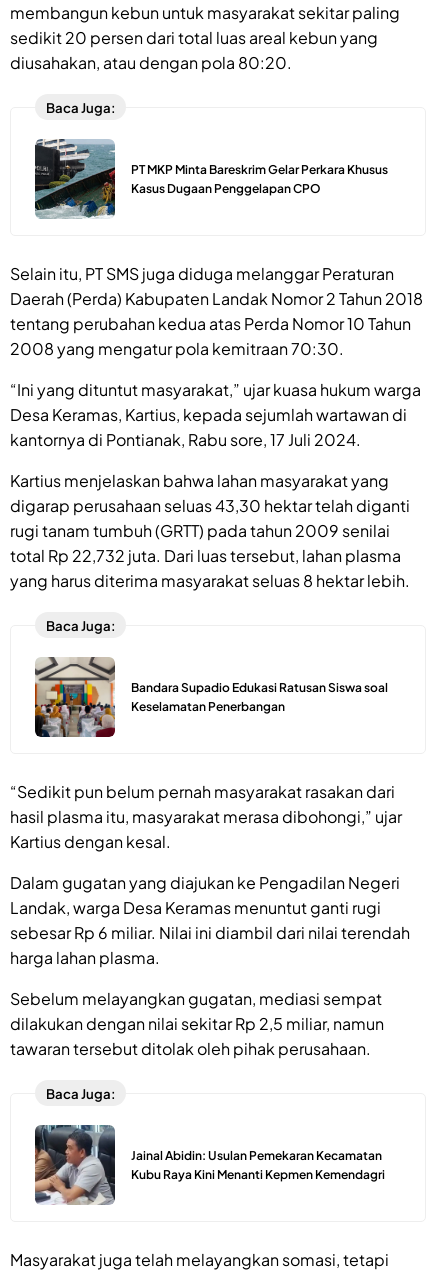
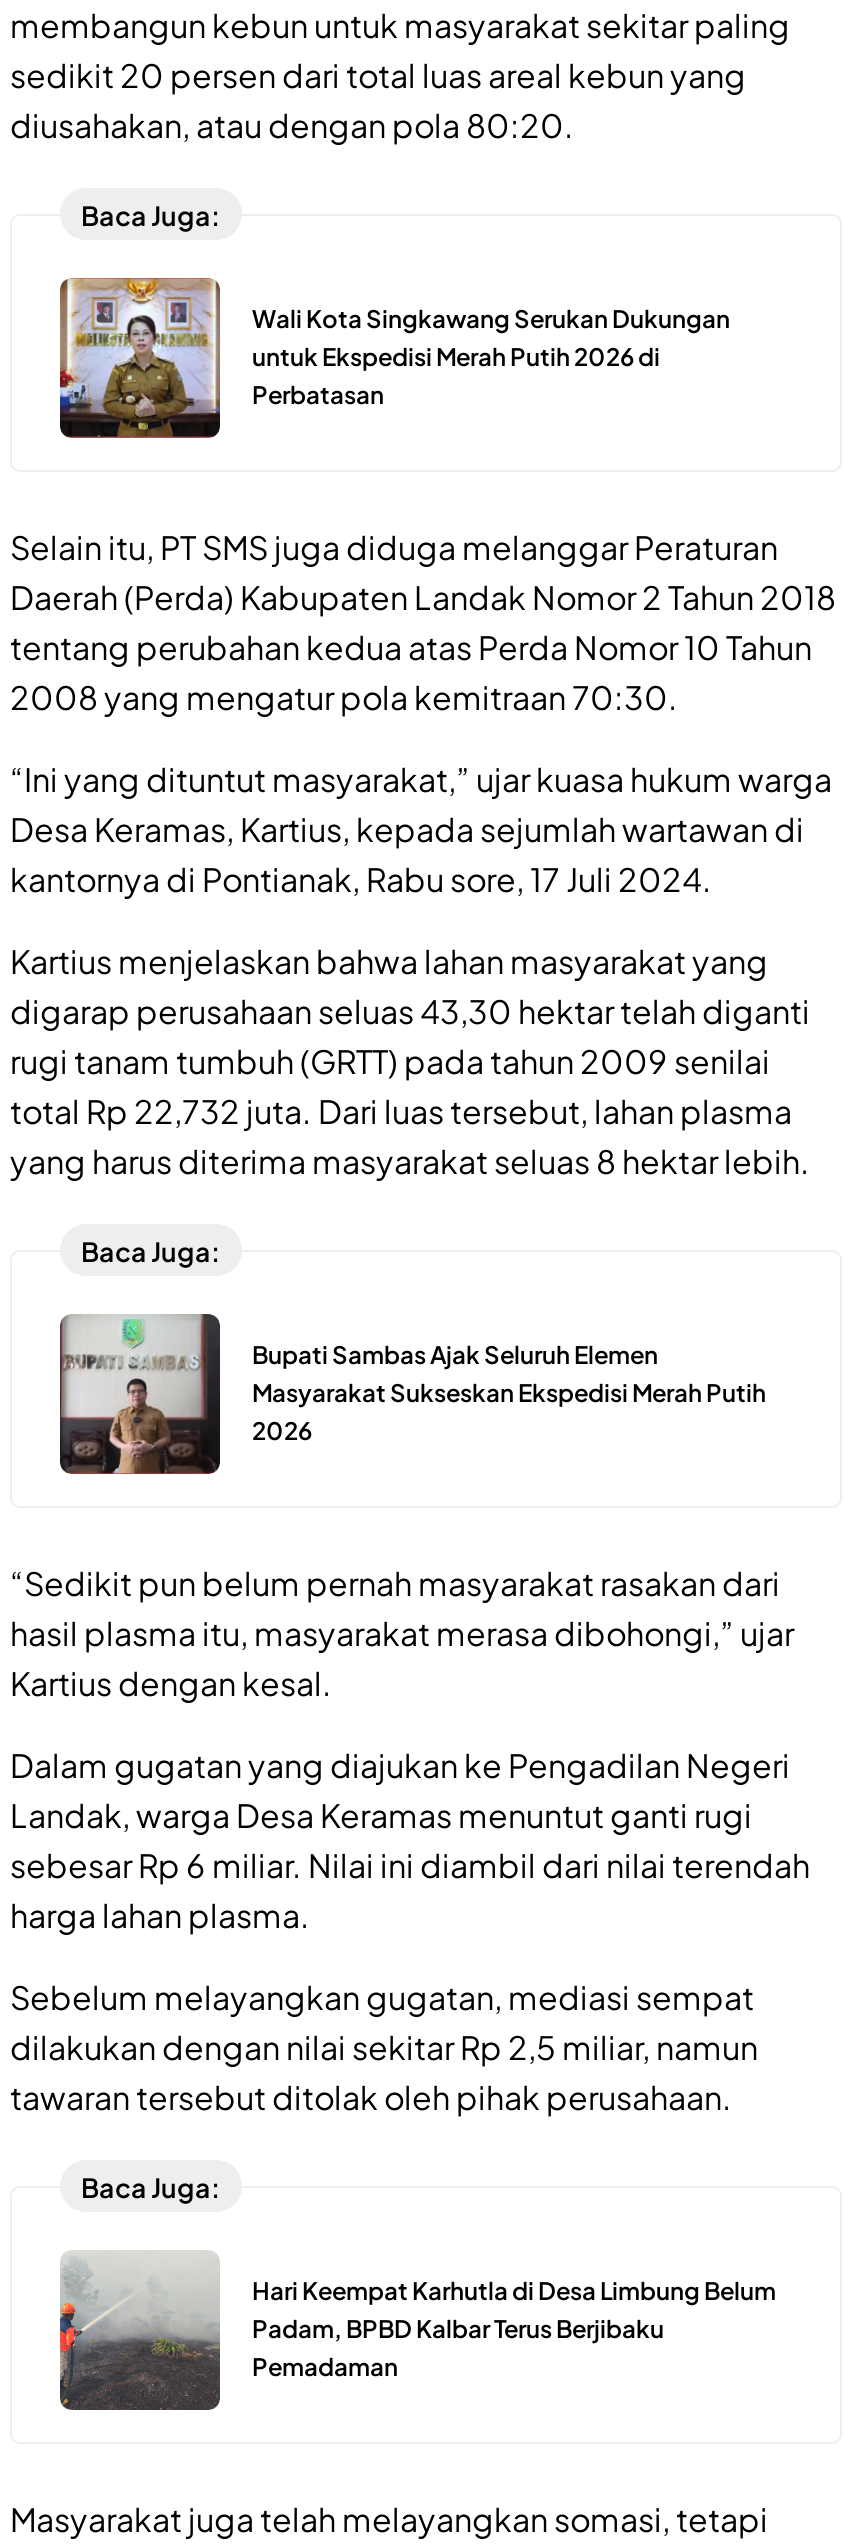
- [image]
- PT MKP Minta Bareskrim Gelar Perkara Khusus
- Kasus Dugaan Penggelapan CPO
+ [image]
+ Wali Kota Singkawang Serukan Dukungan
+ untuk Ekspedisi Merah Putih 2026 di
+ Perbatasan

- [image]
- Bandara Supadio Edukasi Ratusan Siswa soal
- Keselamatan Penerbangan
+ [image]
+ Bupati Sambas Ajak Seluruh Elemen
+ Masyarakat Sukseskan Ekspedisi Merah Putih
+ 2026

- [image]
- Jainal Abidin: Usulan Pemekaran Kecamatan
- Kubu Raya Kini Menanti Kepmen Kemendagri
+ [image]
+ Hari Keempat Karhutla di Desa Limbung Belum
+ Padam, BPBD Kalbar Terus Berjibaku
+ Pemadaman
